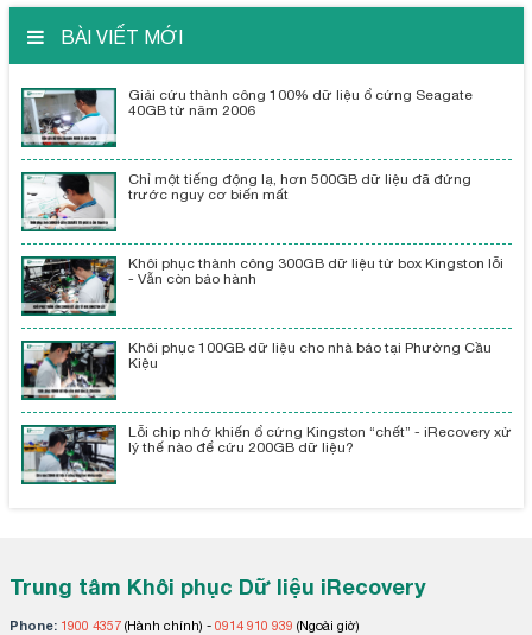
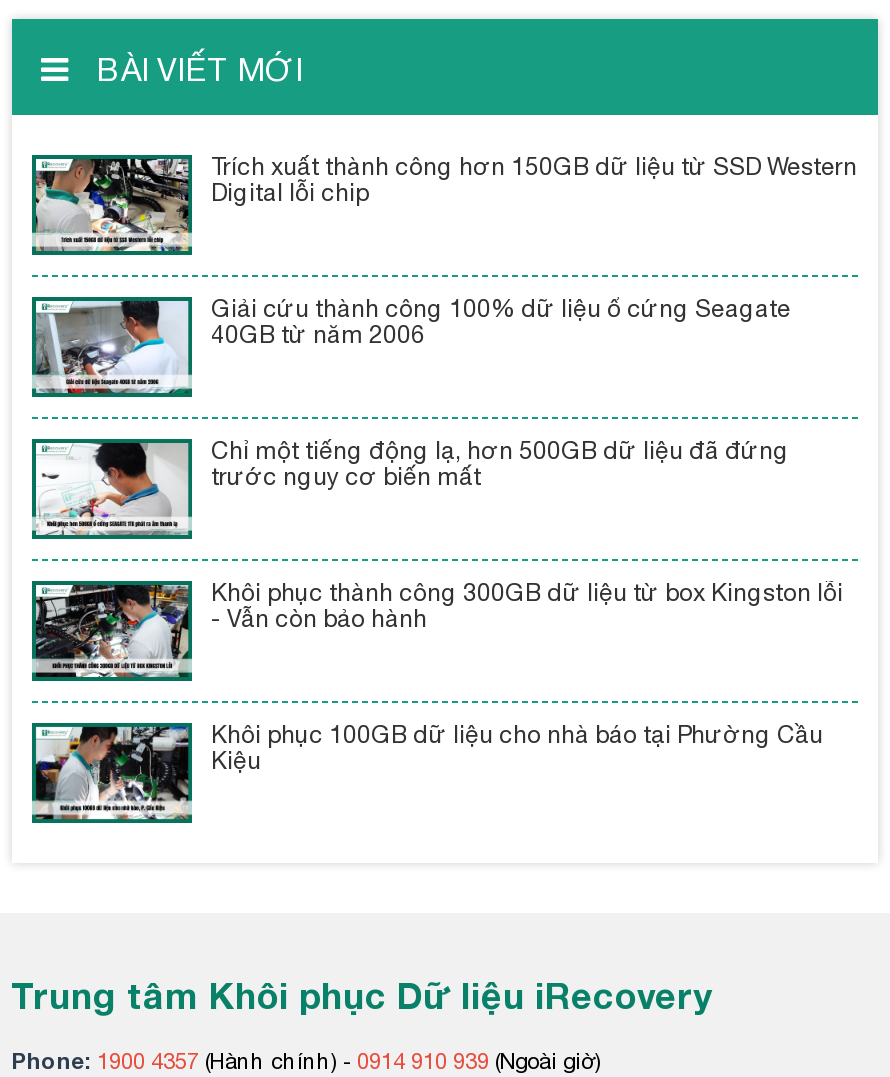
+ [image]
+ Trích xuất thành công hơn 150GB dữ liệu từ SSD Western
+ Digital lỗi chip

moved down: [image] | Giải cứu thành công 100% dữ liệu ổ cứng Seagate | 40GB từ năm 2006 | ... | Khôi phục 100GB dữ liệu cho nhà báo tại Phường Cầu | Kiệu

- [image]
- Lỗi chip nhớ khiến ổ cứng Kingston “chết” - iRecovery xử
- lý thế nào để cứu 200GB dữ liệu?
